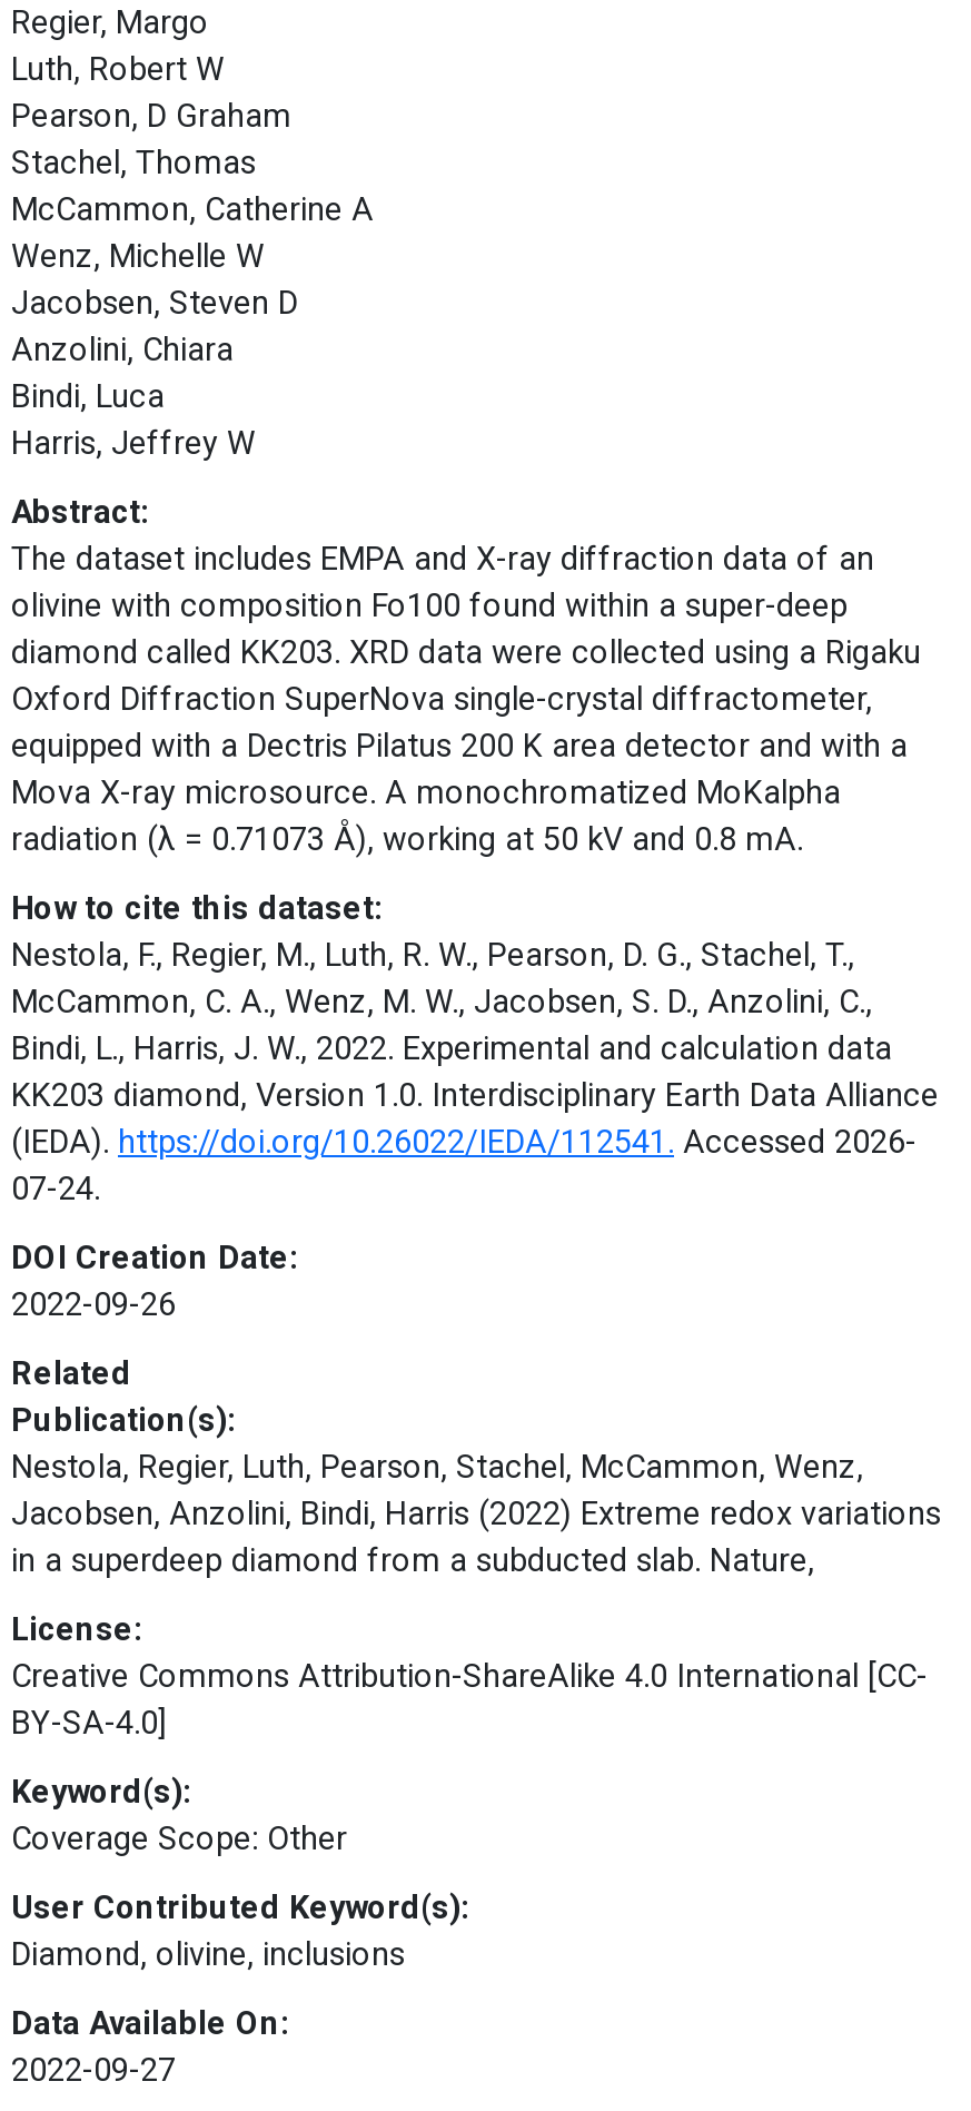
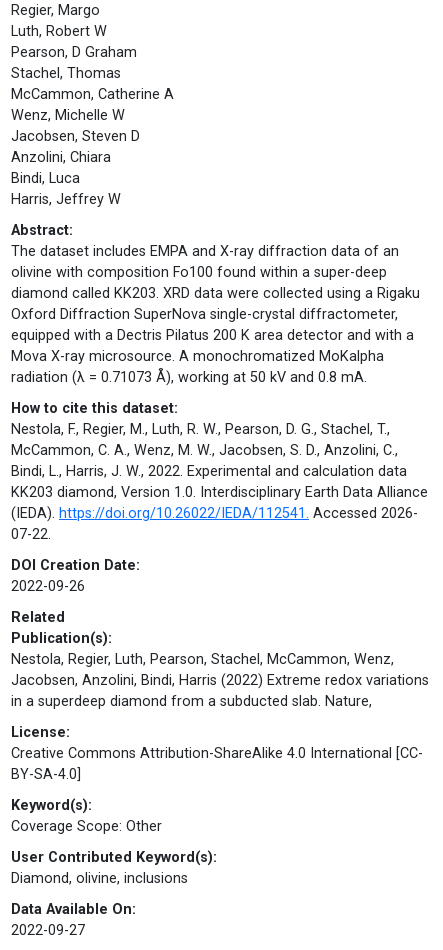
- 07-24.
+ 07-22.
